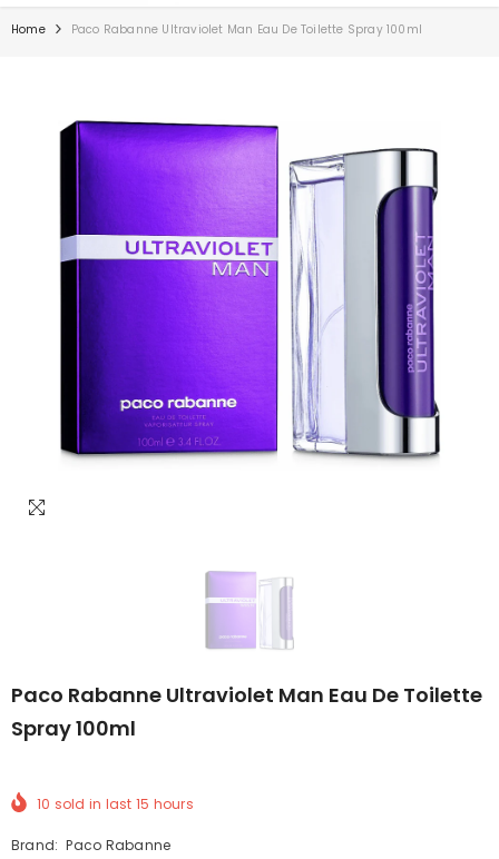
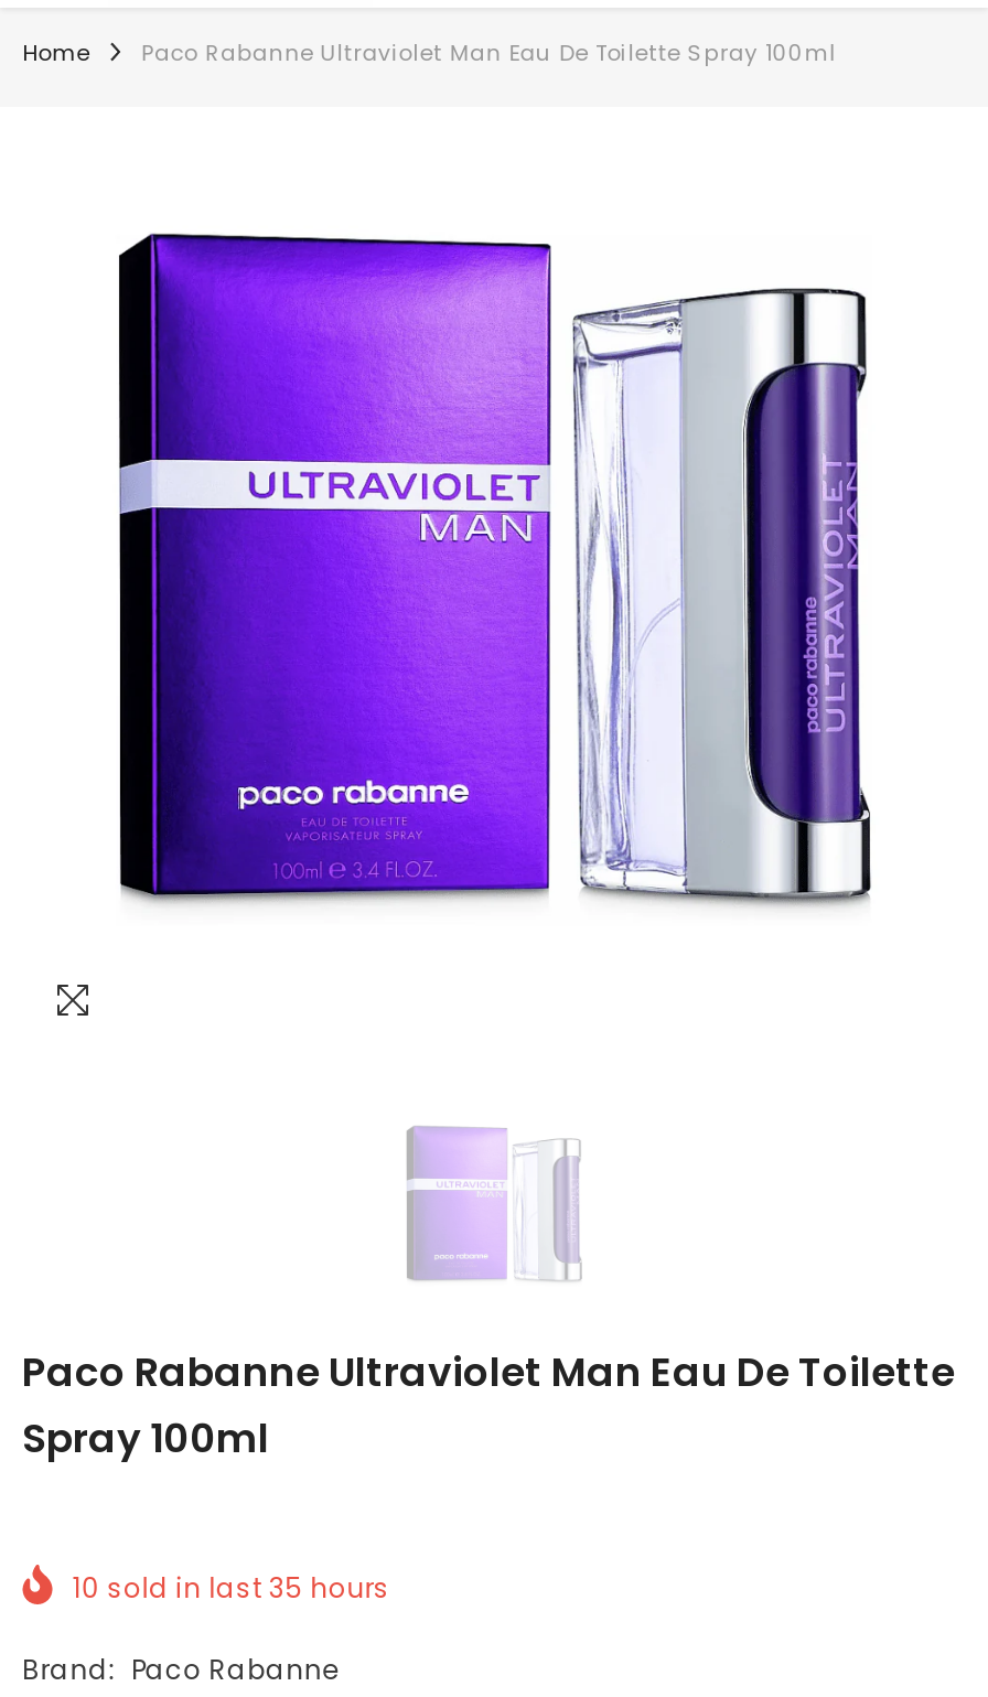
- 10 sold in last 15 hours
+ 10 sold in last 35 hours
